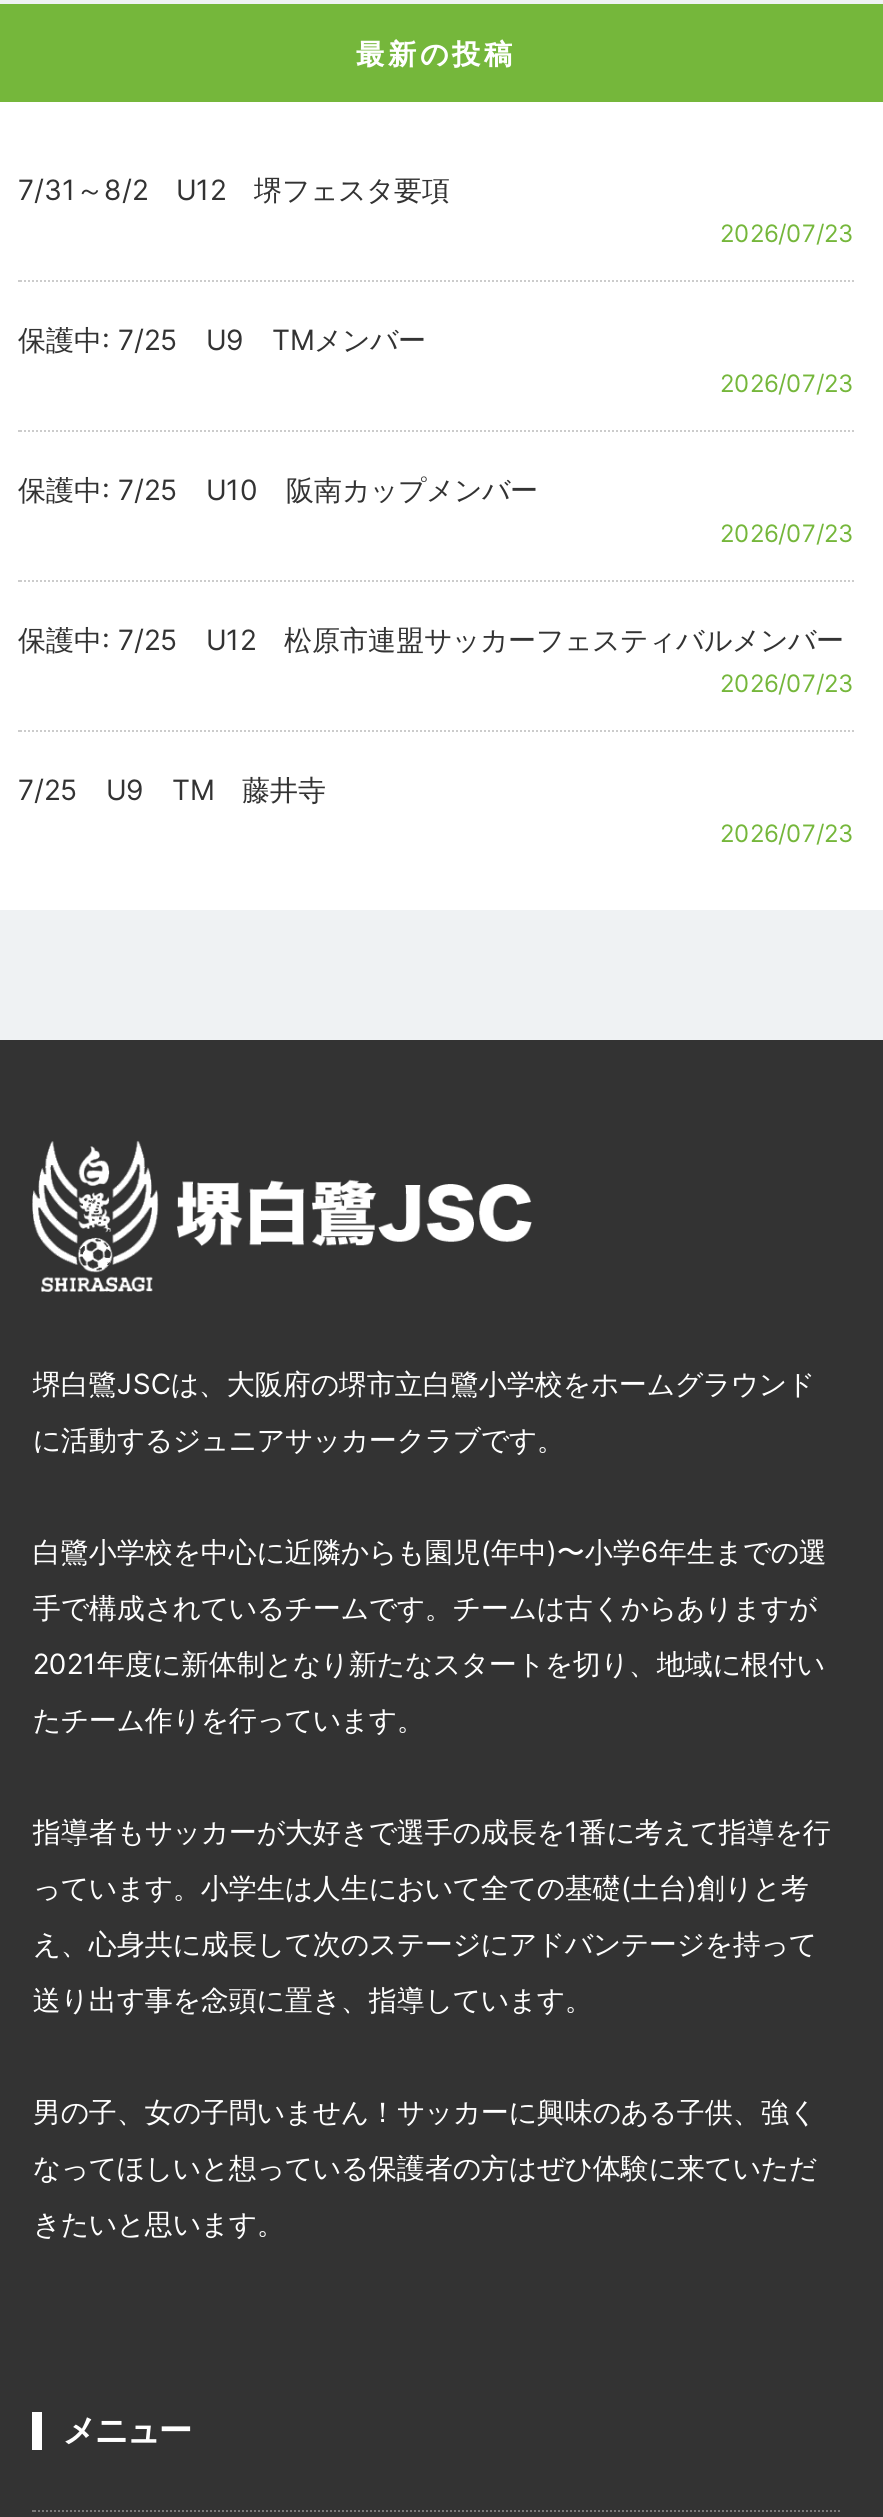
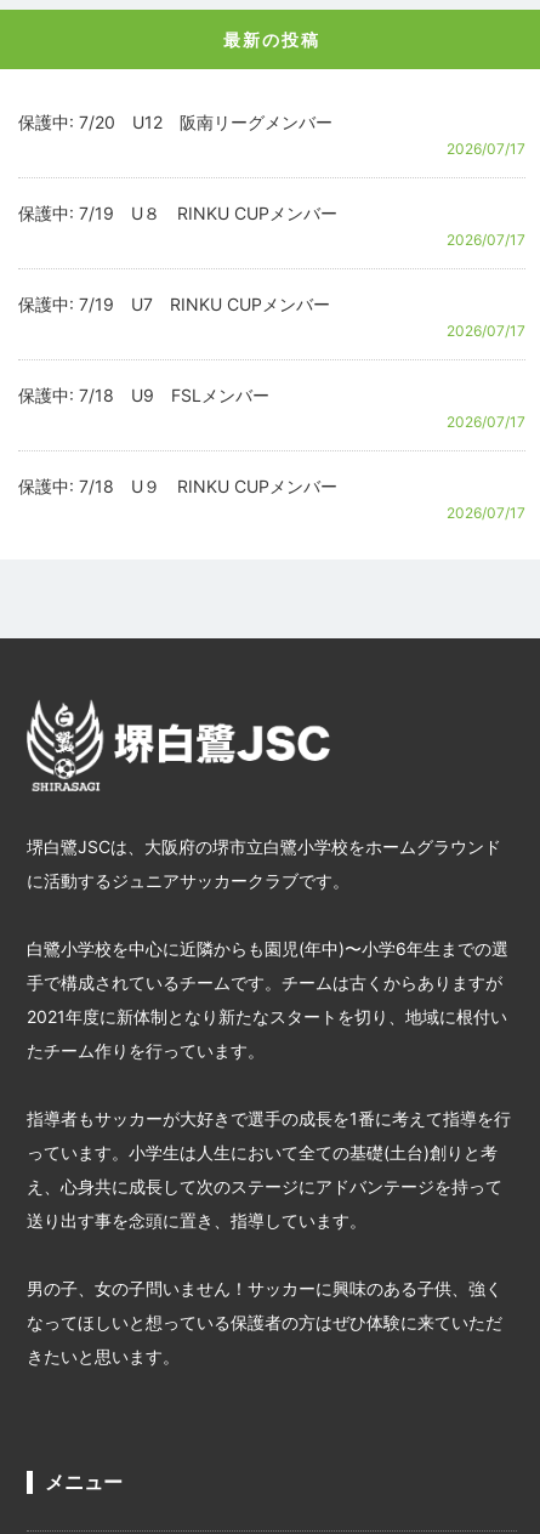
- 7/31～8/2 U12 堺フェスタ要項
- 2026/07/23
+ 保護中: 7/20 U12 阪南リーグメンバー
+ 2026/07/17

- 保護中: 7/25 U9 TMメンバー
- 2026/07/23
+ 保護中: 7/19 U８ RINKU CUPメンバー
+ 2026/07/17

- 保護中: 7/25 U10 阪南カップメンバー
- 2026/07/23
+ 保護中: 7/19 U7 RINKU CUPメンバー
+ 2026/07/17

- 保護中: 7/25 U12 松原市連盟サッカーフェスティバルメンバー
- 2026/07/23
+ 保護中: 7/18 U9 FSLメンバー
+ 2026/07/17

- 7/25 U9 TM 藤井寺
- 2026/07/23
+ 保護中: 7/18 U９ RINKU CUPメンバー
+ 2026/07/17
